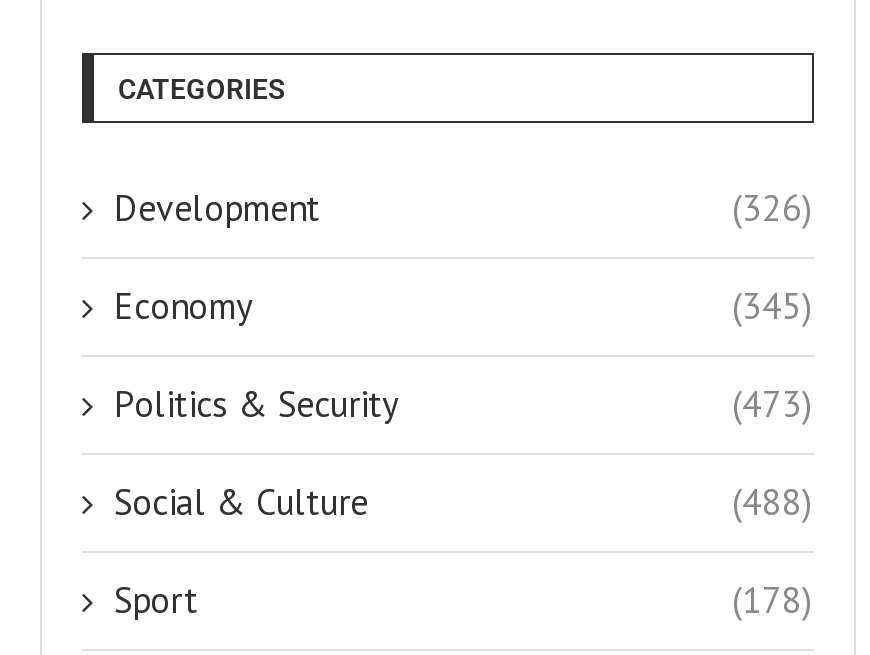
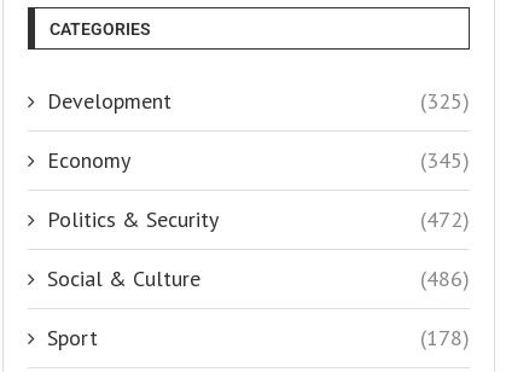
- (326)
+ (325)

- (473)
+ (472)

- (488)
+ (486)
